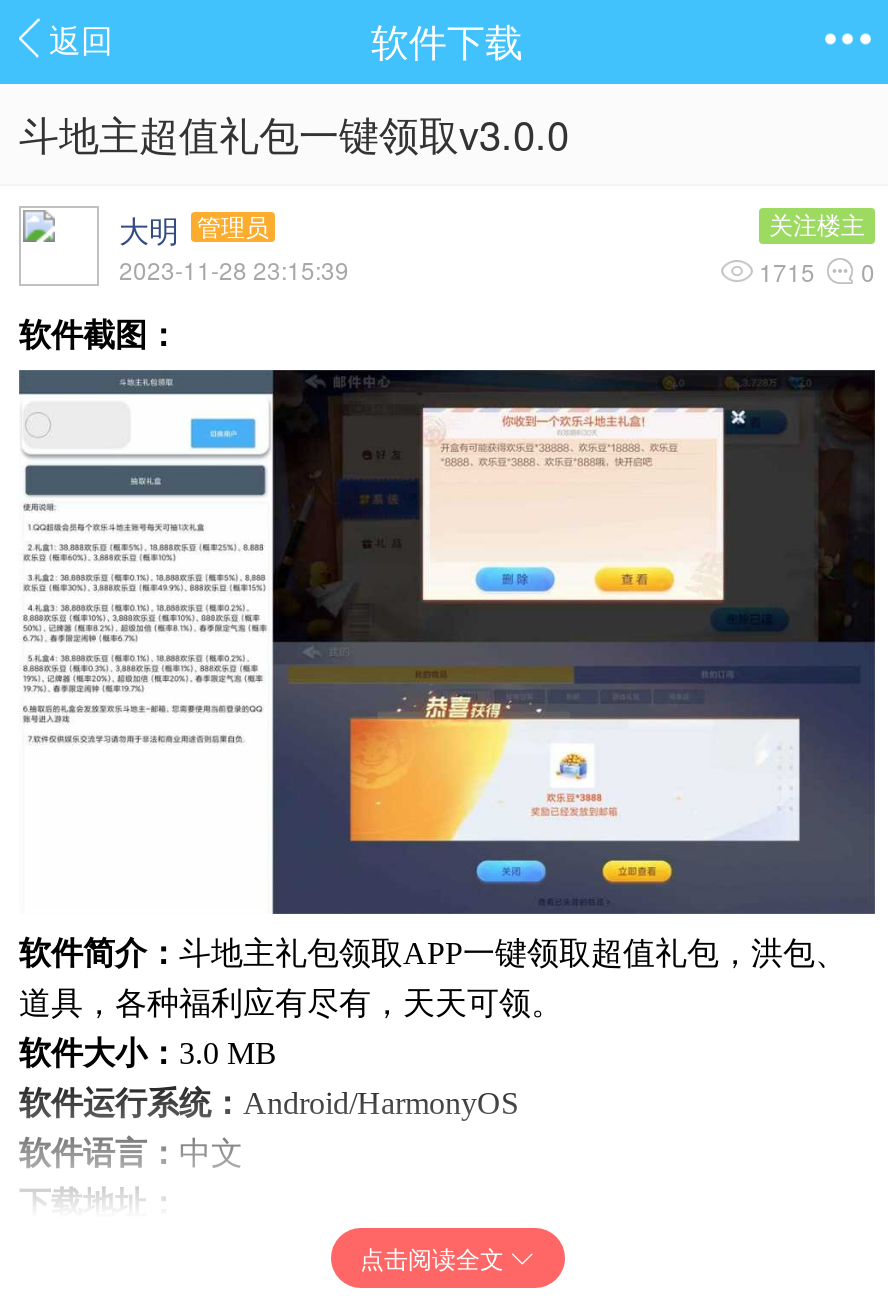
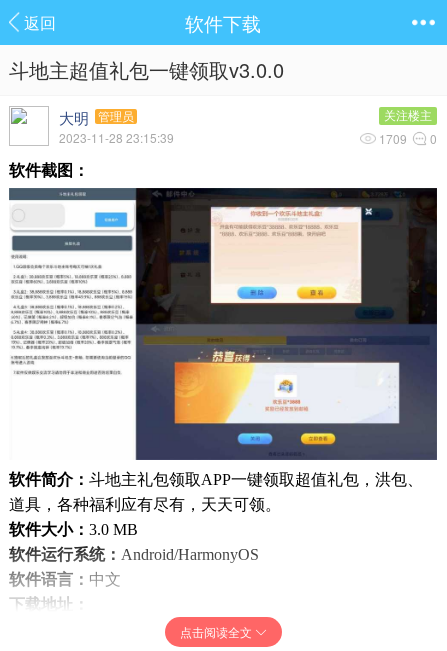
- 1715 0
+ 1709 0
